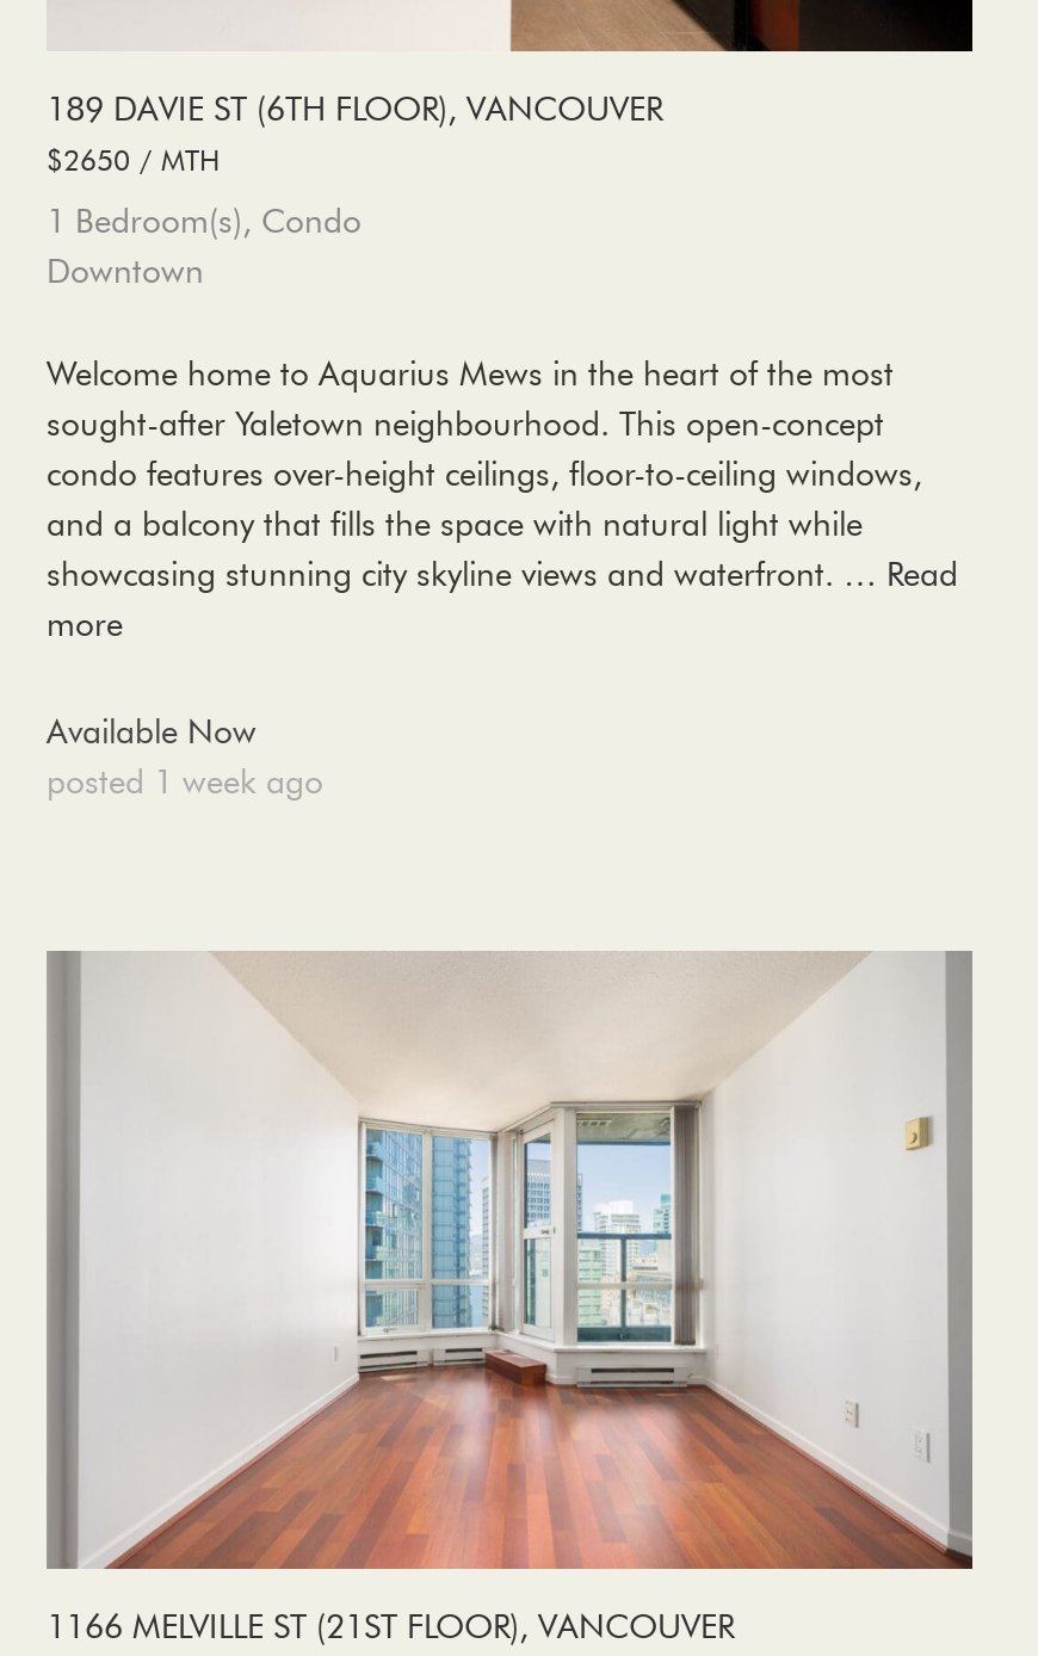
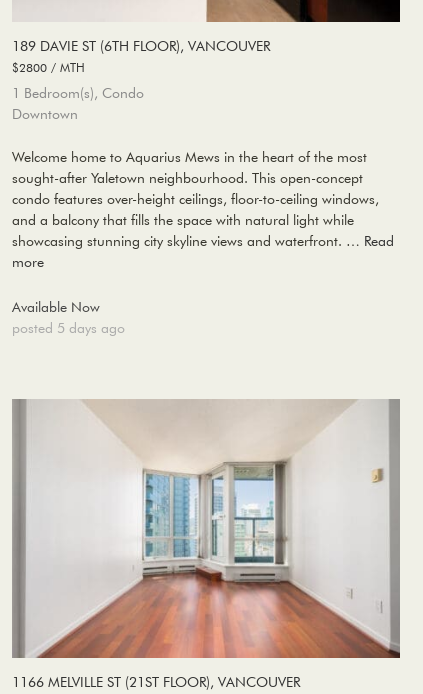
- $2650 / MTH
+ $2800 / MTH

- posted 1 week ago
+ posted 5 days ago
